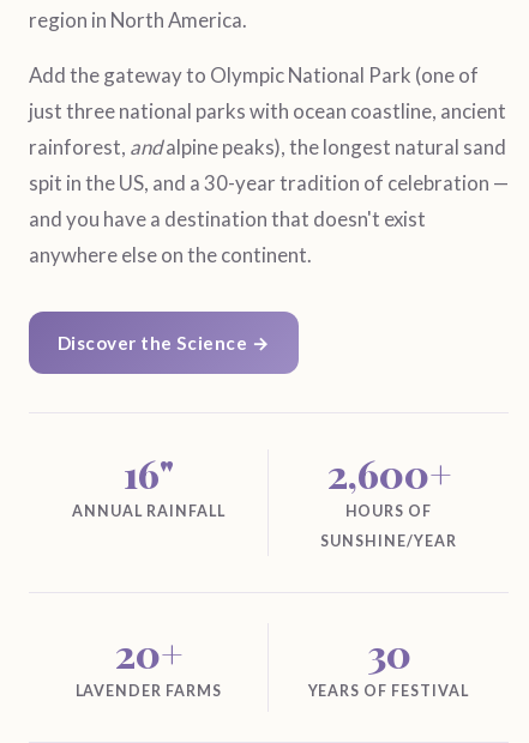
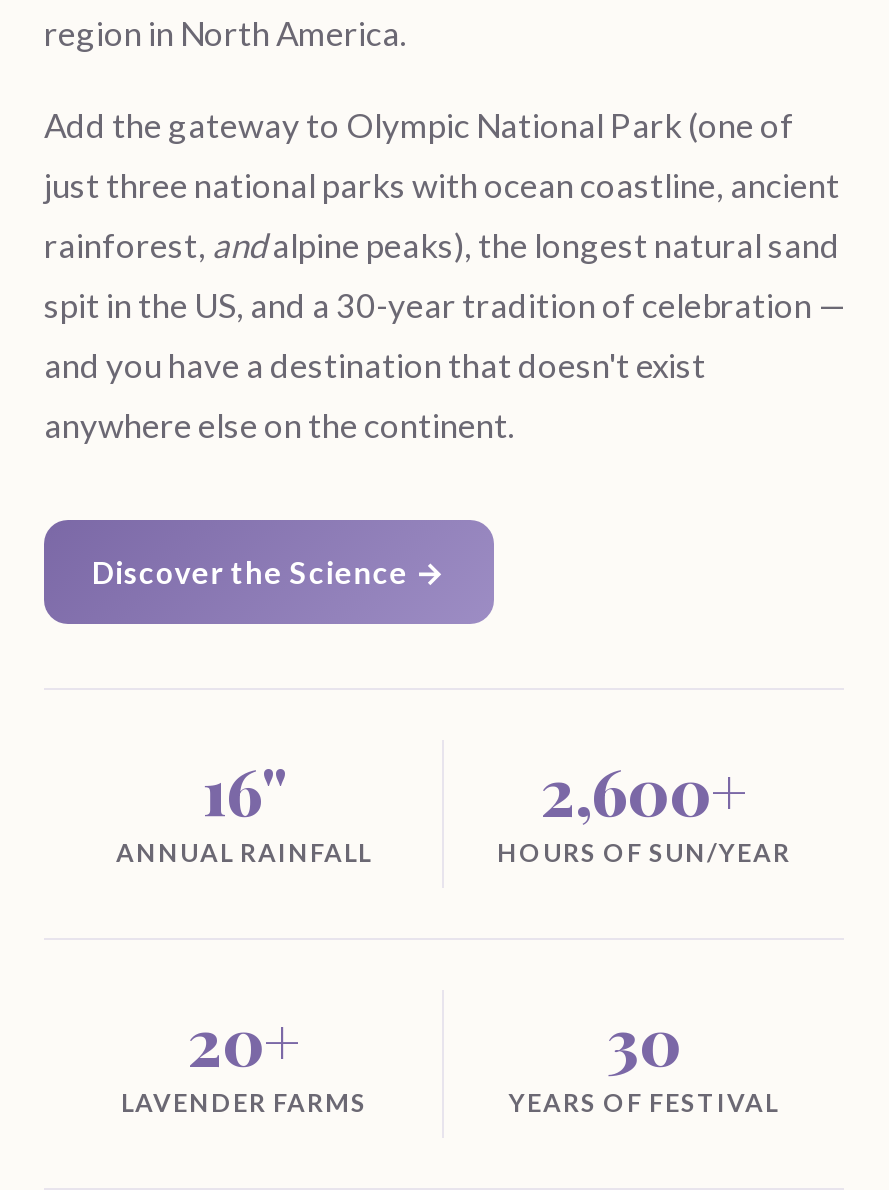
- HOURS OF
- SUNSHINE/YEAR
+ HOURS OF SUN/YEAR
